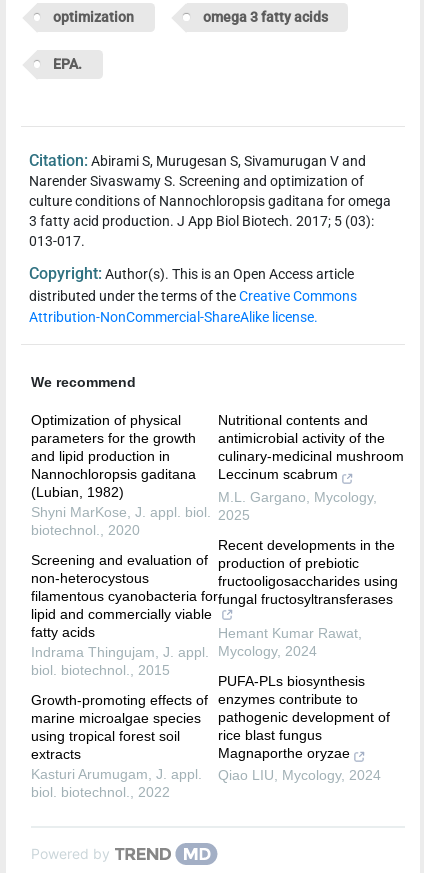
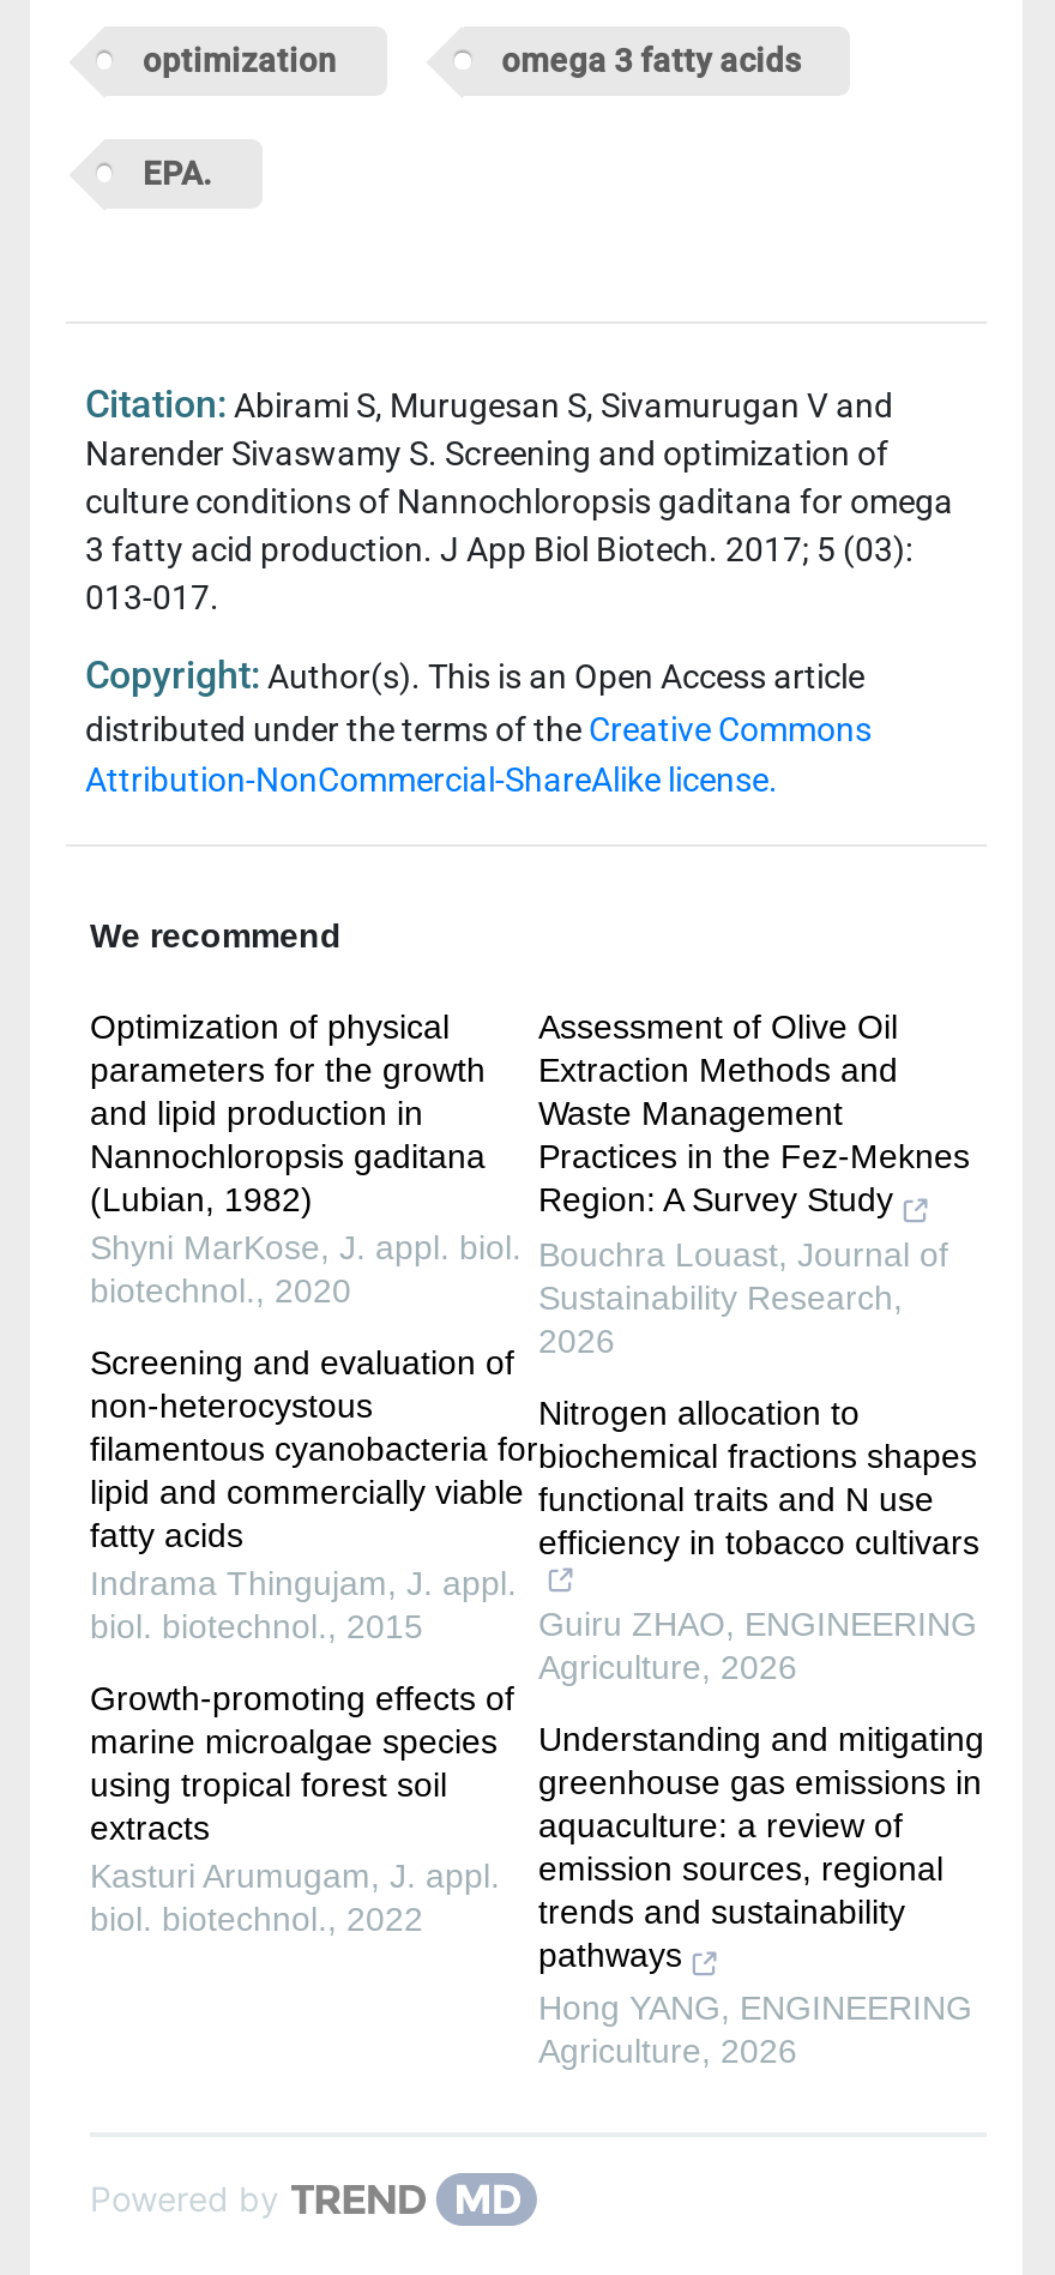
- Nutritional contents and
- antimicrobial activity of the
- culinary-medicinal mushroom
- Leccinum scabrum
- M.L. Gargano, Mycology,
- 2025
+ Assessment of Olive Oil
+ Extraction Methods and
+ Waste Management
+ Practices in the Fez-Meknes
+ Region: A Survey Study
+ Bouchra Louast, Journal of
+ Sustainability Research,
+ 2026

- Recent developments in the
- production of prebiotic
- fructooligosaccharides using
- fungal fructosyltransferases
+ Nitrogen allocation to
+ biochemical fractions shapes
+ functional traits and N use
+ efficiency in tobacco cultivars

- Hemant Kumar Rawat,
- Mycology, 2024
+ Guiru ZHAO, ENGINEERING
+ Agriculture, 2026

- PUFA-PLs biosynthesis
- enzymes contribute to
- pathogenic development of
- rice blast fungus
- Magnaporthe oryzae
- Qiao LIU, Mycology, 2024
+ Understanding and mitigating
+ greenhouse gas emissions in
+ aquaculture: a review of
+ emission sources, regional
+ trends and sustainability
+ pathways
+ Hong YANG, ENGINEERING
+ Agriculture, 2026
